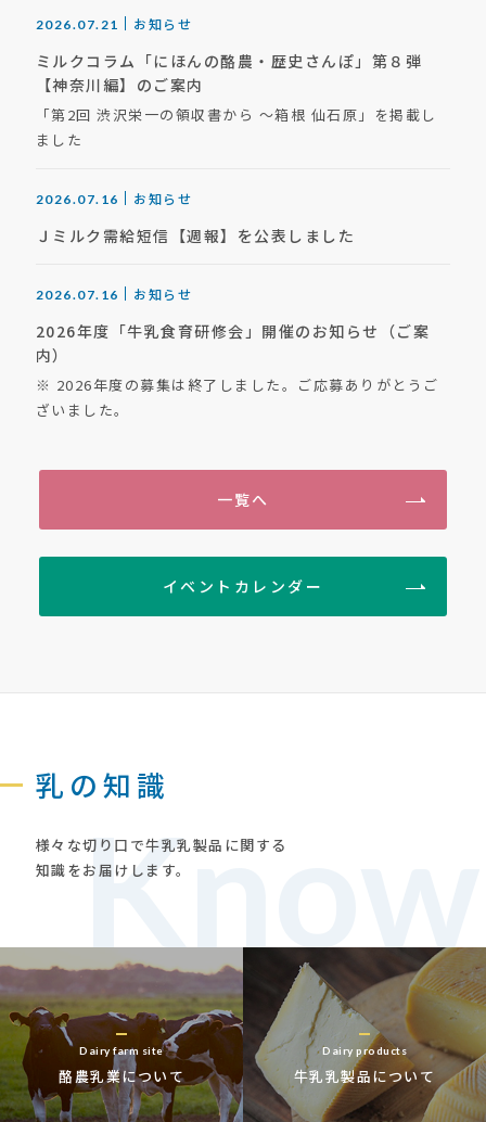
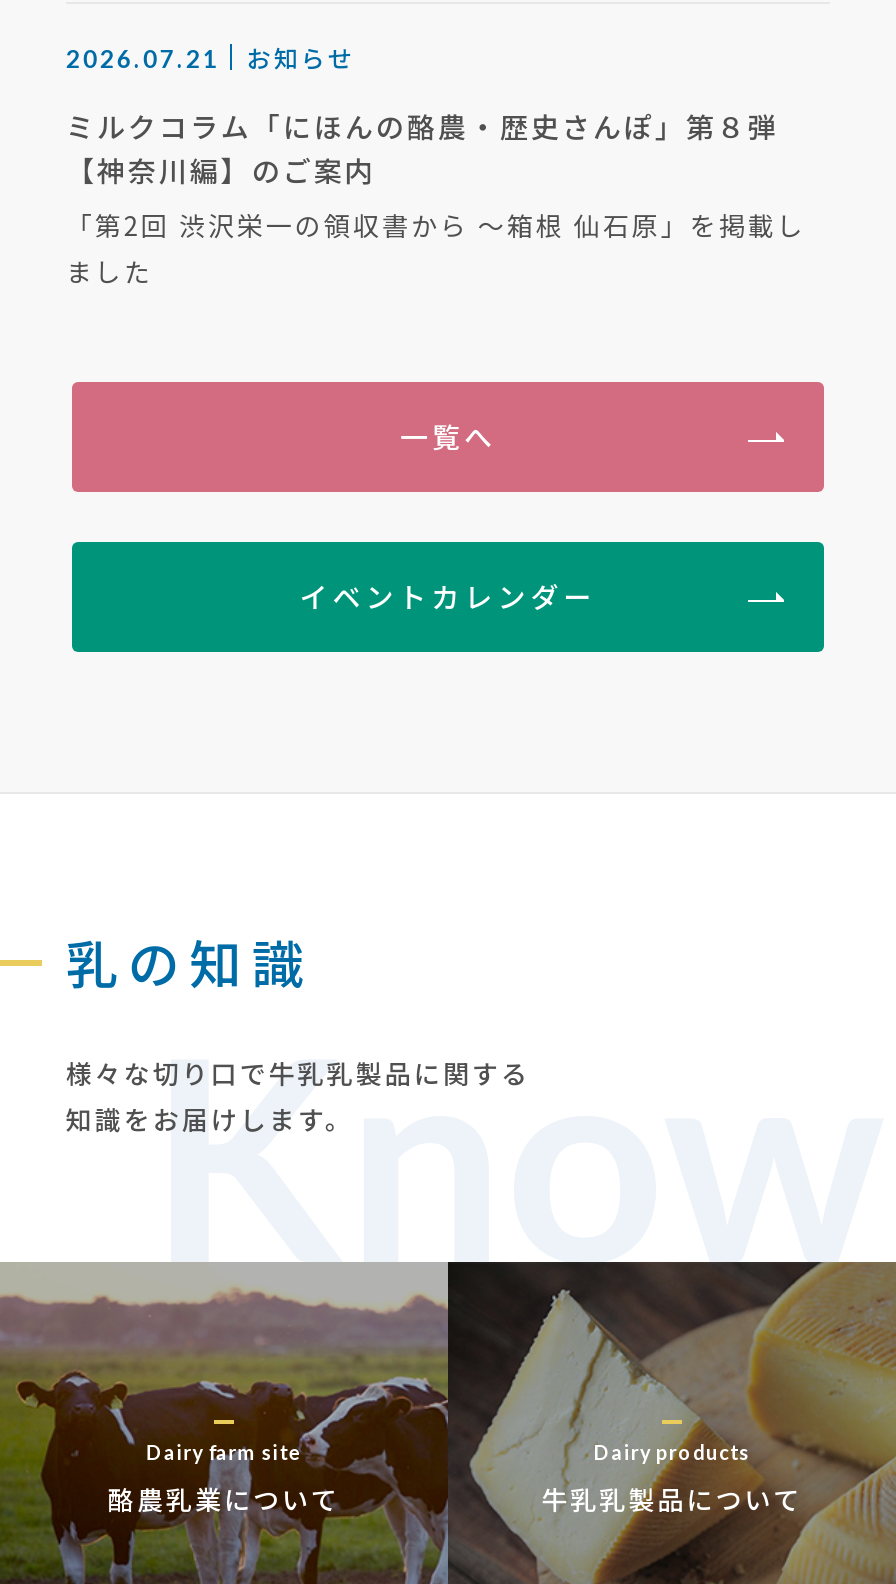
- 2026.07.16
- お知らせ
- Ｊミルク需給短信【週報】を公表しました
- 2026.07.16
- お知らせ
- 2026年度「牛乳食育研修会」開催のお知らせ（ご案
- 内）
- ※ 2026年度の募集は終了しました。ご応募ありがとうご
- ざいました。
